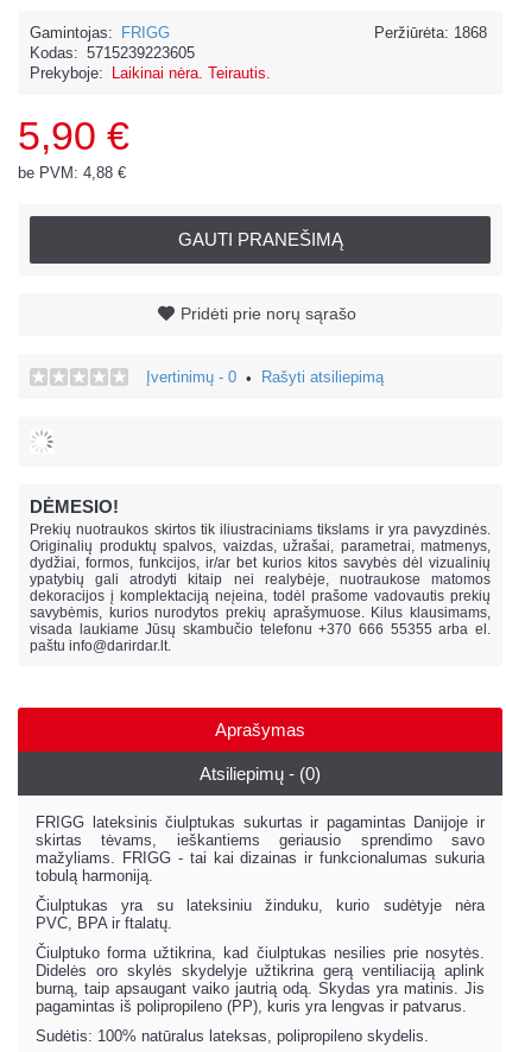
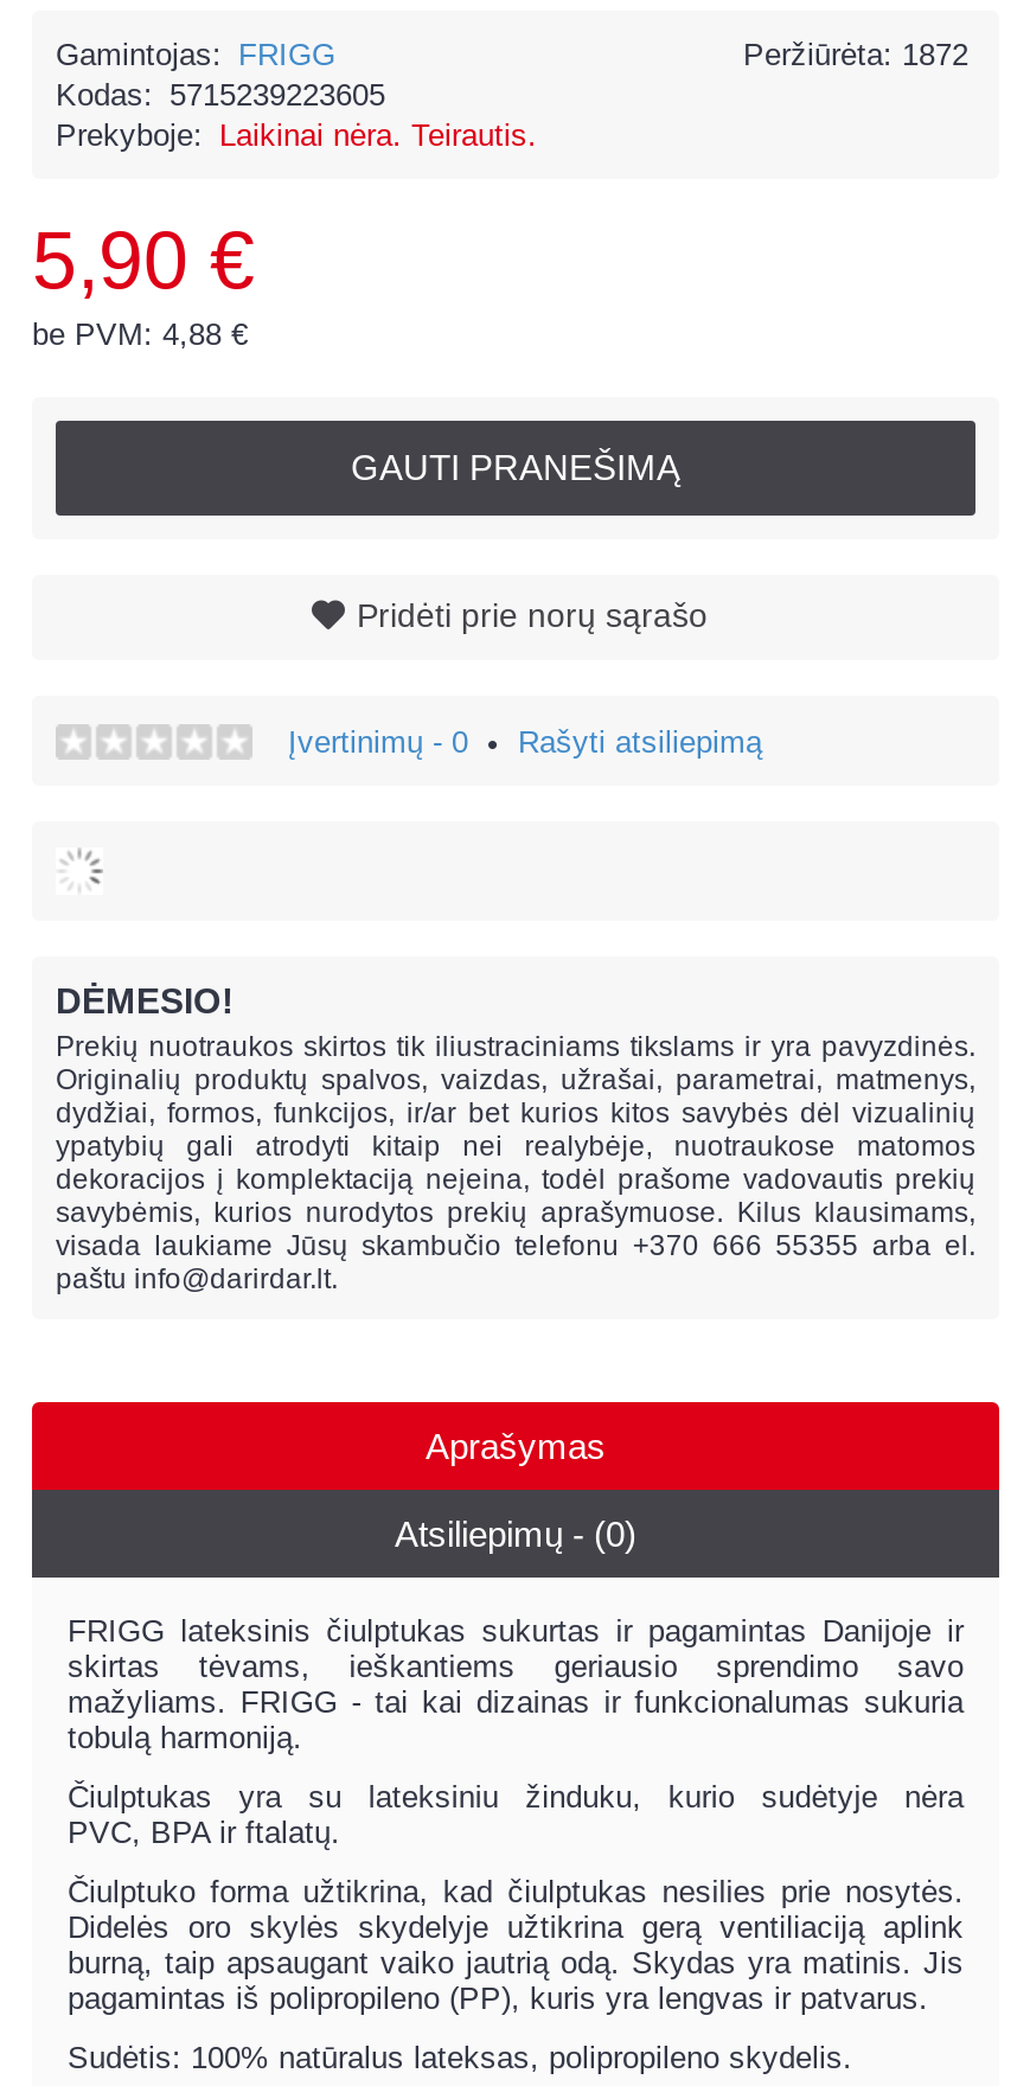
- Peržiūrėta: 1868
+ Peržiūrėta: 1872
